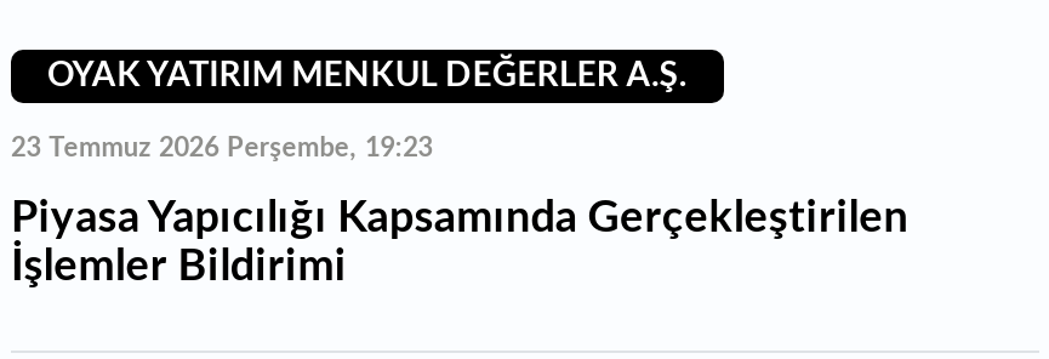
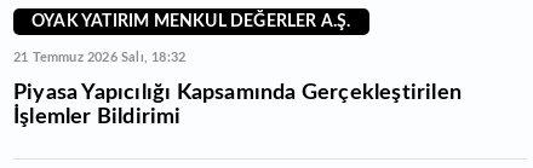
- 23 Temmuz 2026 Perşembe, 19:23
+ 21 Temmuz 2026 Salı, 18:32
